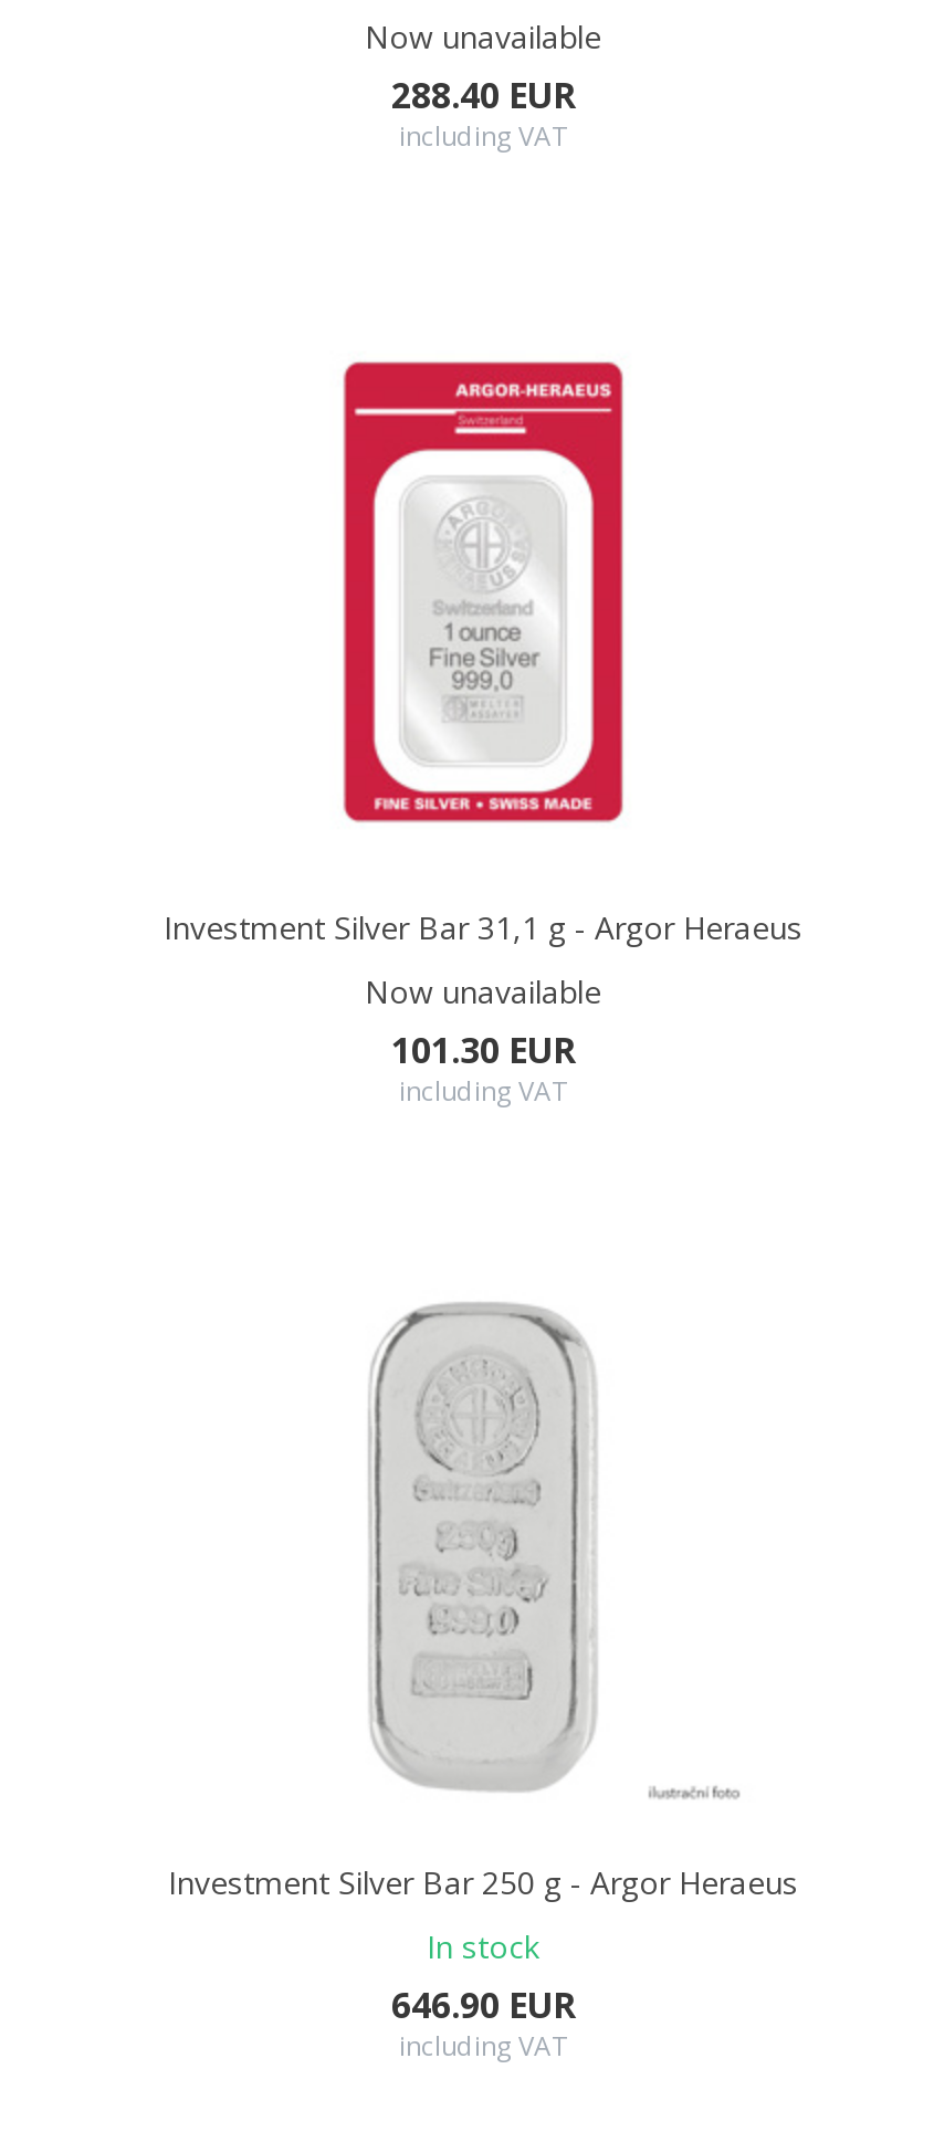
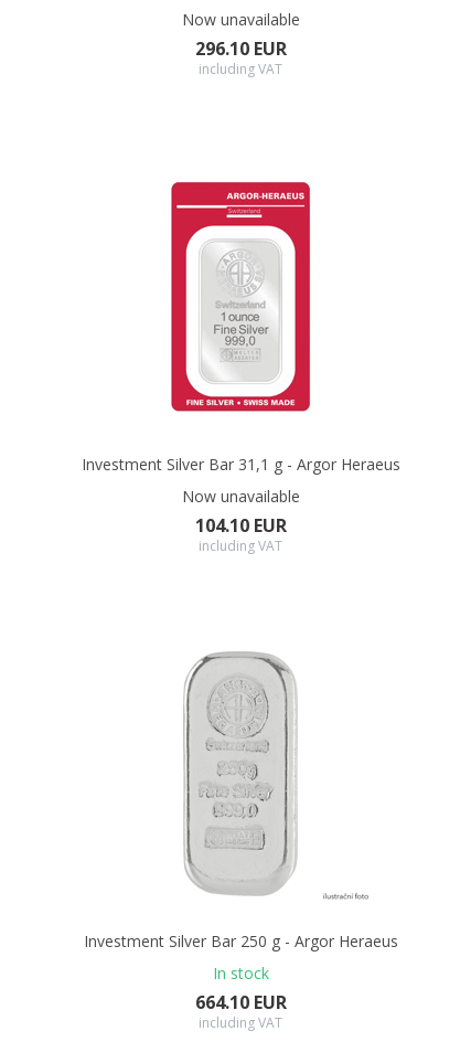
- 288.40 EUR
+ 296.10 EUR

- 101.30 EUR
+ 104.10 EUR

- 646.90 EUR
+ 664.10 EUR
